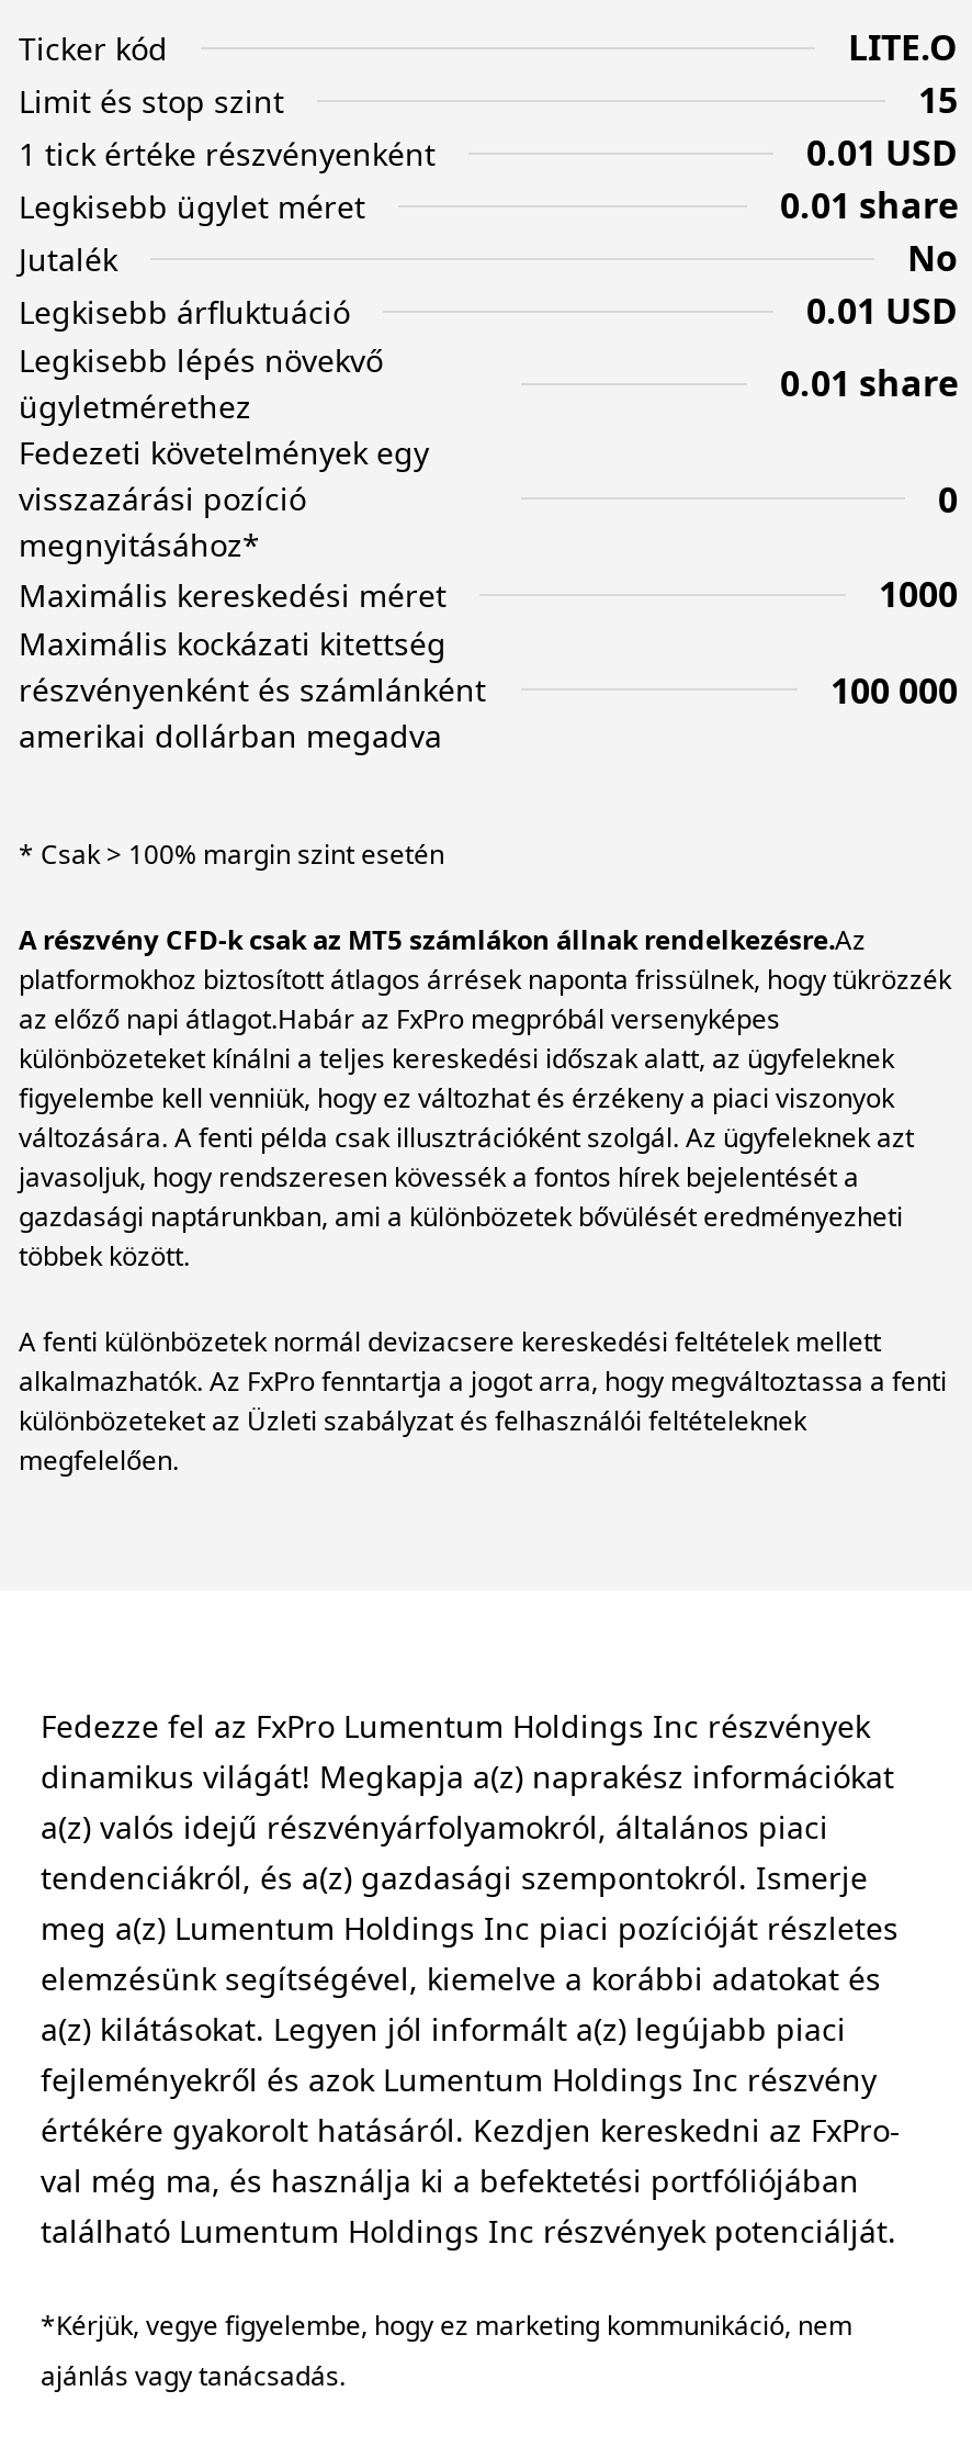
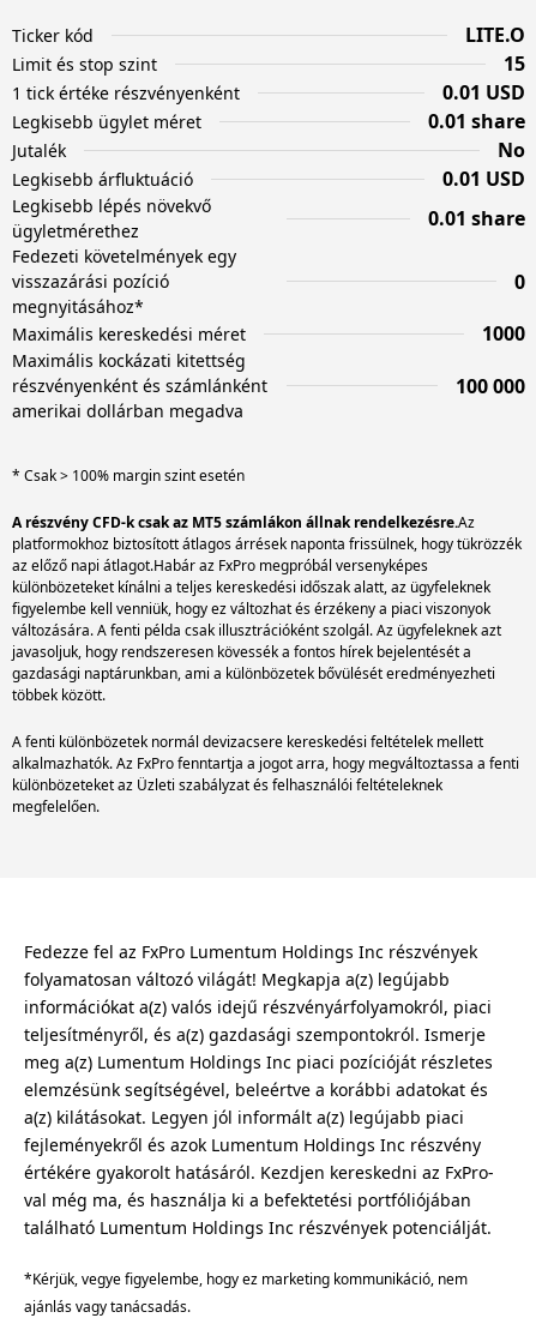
- dinamikus világát! Megkapja a(z) naprakész információkat
- a(z) valós idejű részvényárfolyamokról, általános piaci
- tendenciákról, és a(z) gazdasági szempontokról. Ismerje
+ folyamatosan változó világát! Megkapja a(z) legújabb
+ információkat a(z) valós idejű részvényárfolyamokról, piaci
+ teljesítményről, és a(z) gazdasági szempontokról. Ismerje

- elemzésünk segítségével, kiemelve a korábbi adatokat és
+ elemzésünk segítségével, beleértve a korábbi adatokat és
